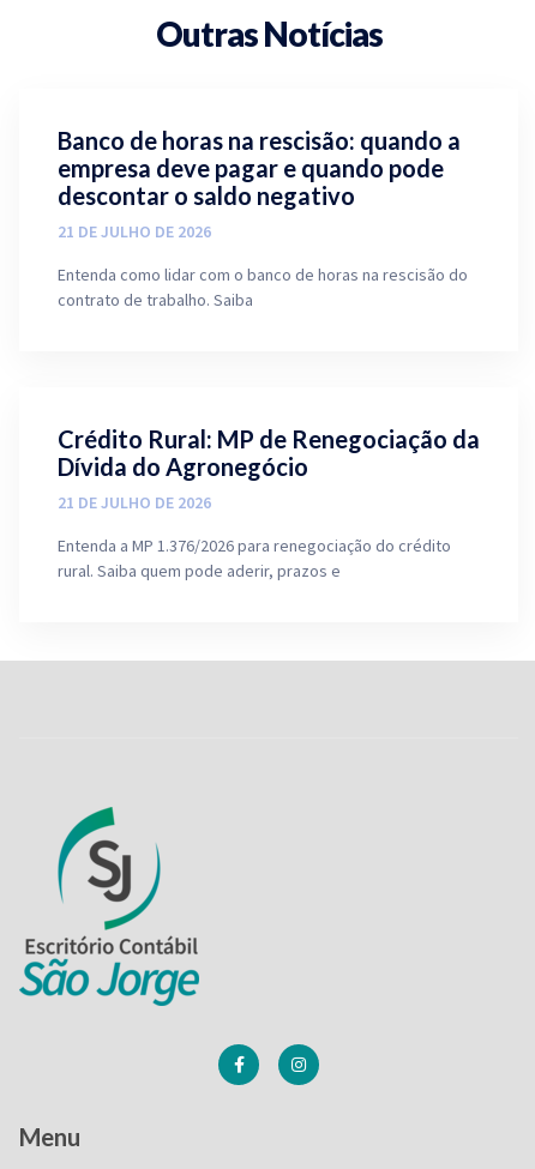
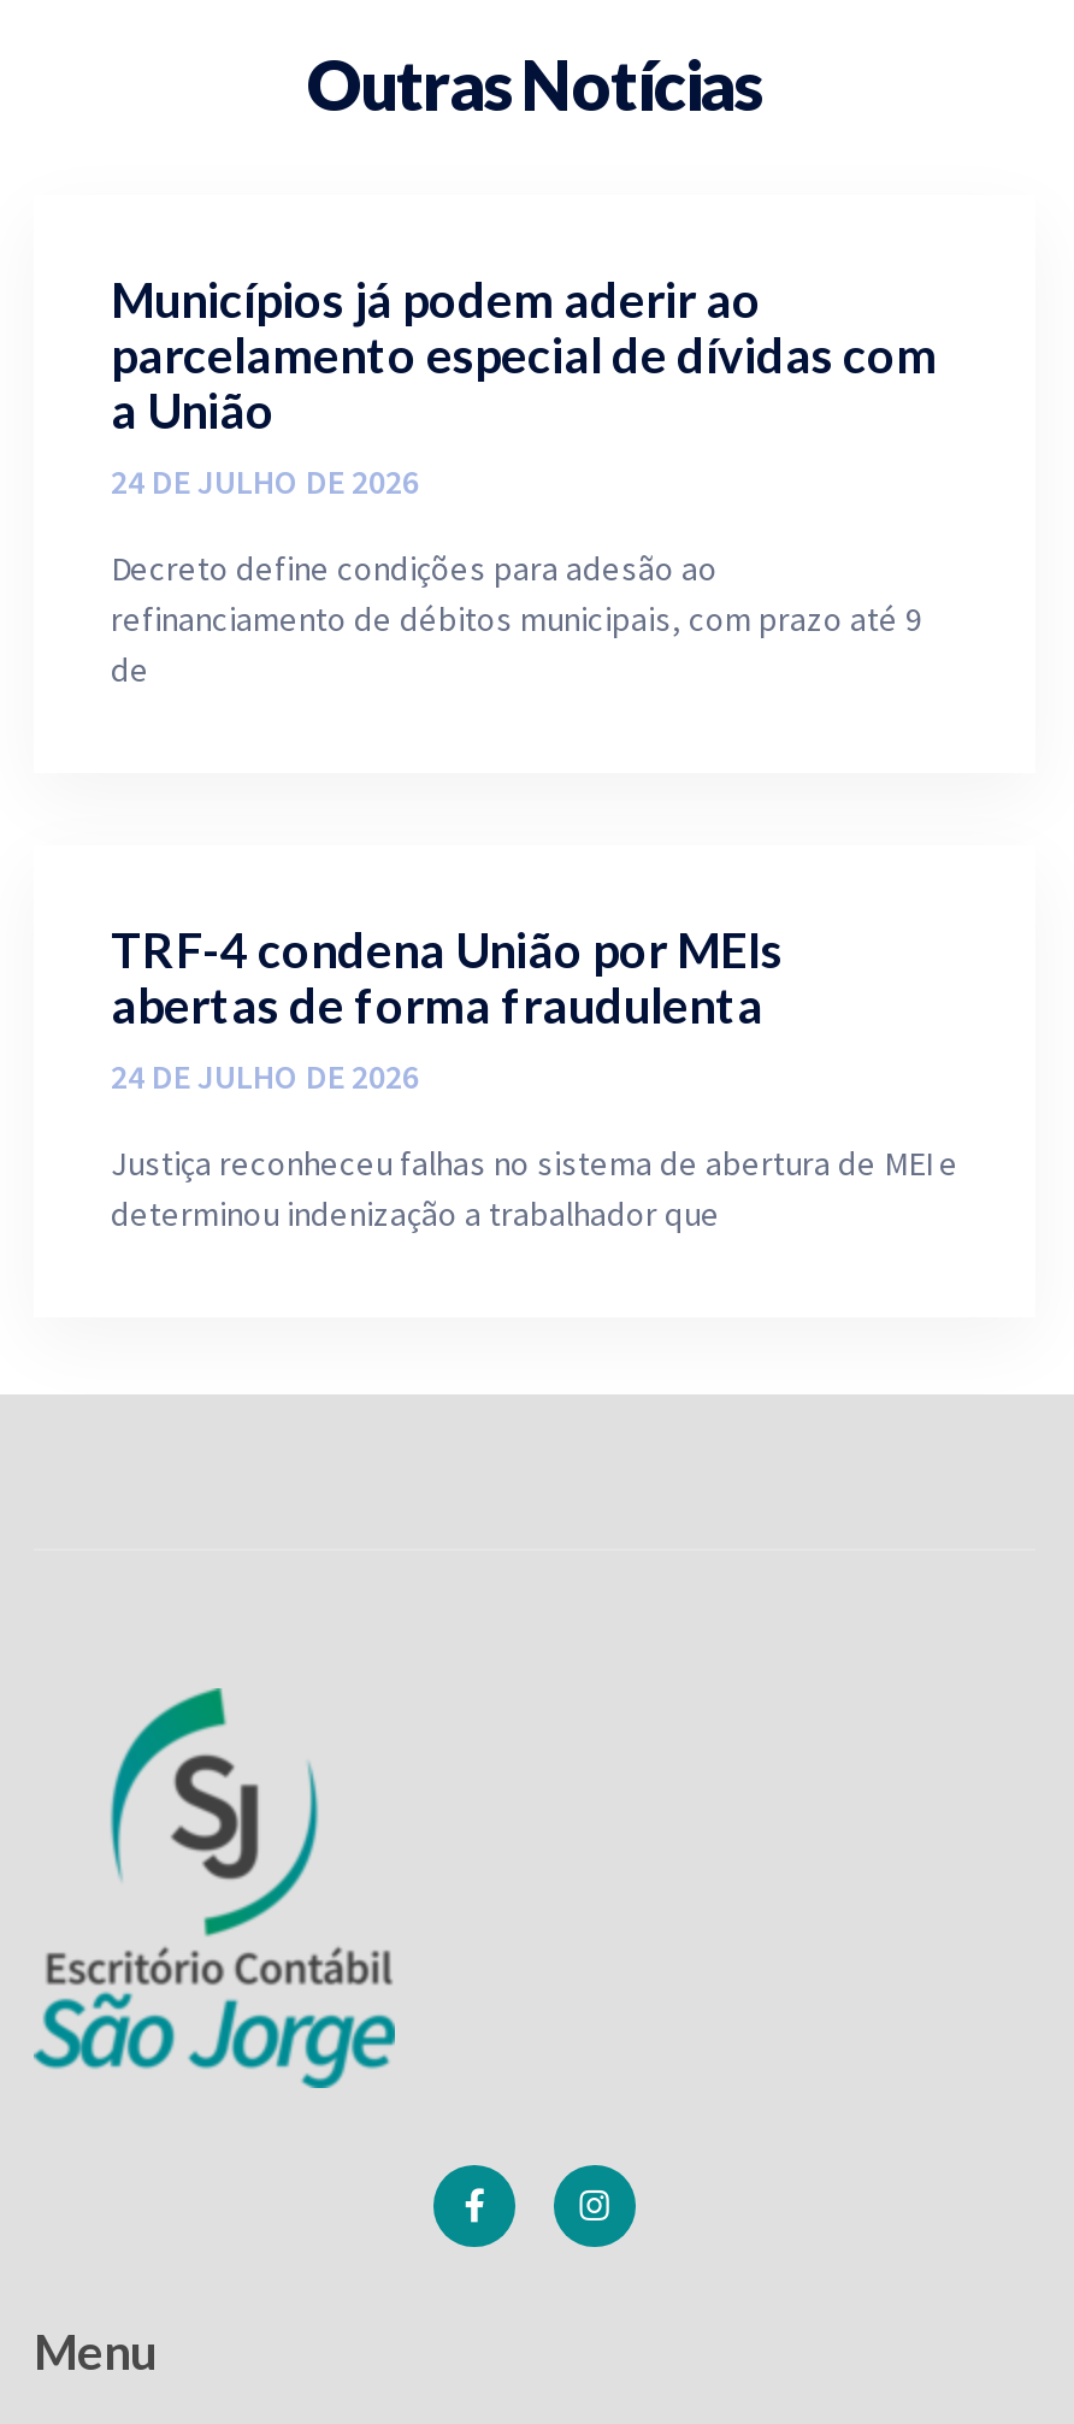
- Banco de horas na rescisão: quando a
- empresa deve pagar e quando pode
- descontar o saldo negativo
- 21 DE JULHO DE 2026
+ Municípios já podem aderir ao
+ parcelamento especial de dívidas com
+ a União
+ 24 DE JULHO DE 2026

- Entenda como lidar com o banco de horas na rescisão do
- contrato de trabalho. Saiba
+ Decreto define condições para adesão ao
+ refinanciamento de débitos municipais, com prazo até 9
+ de

- Crédito Rural: MP de Renegociação da
- Dívida do Agronegócio
- 21 DE JULHO DE 2026
+ TRF-4 condena União por MEIs
+ abertas de forma fraudulenta
+ 24 DE JULHO DE 2026

- Entenda a MP 1.376/2026 para renegociação do crédito
- rural. Saiba quem pode aderir, prazos e
+ Justiça reconheceu falhas no sistema de abertura de MEI e
+ determinou indenização a trabalhador que
